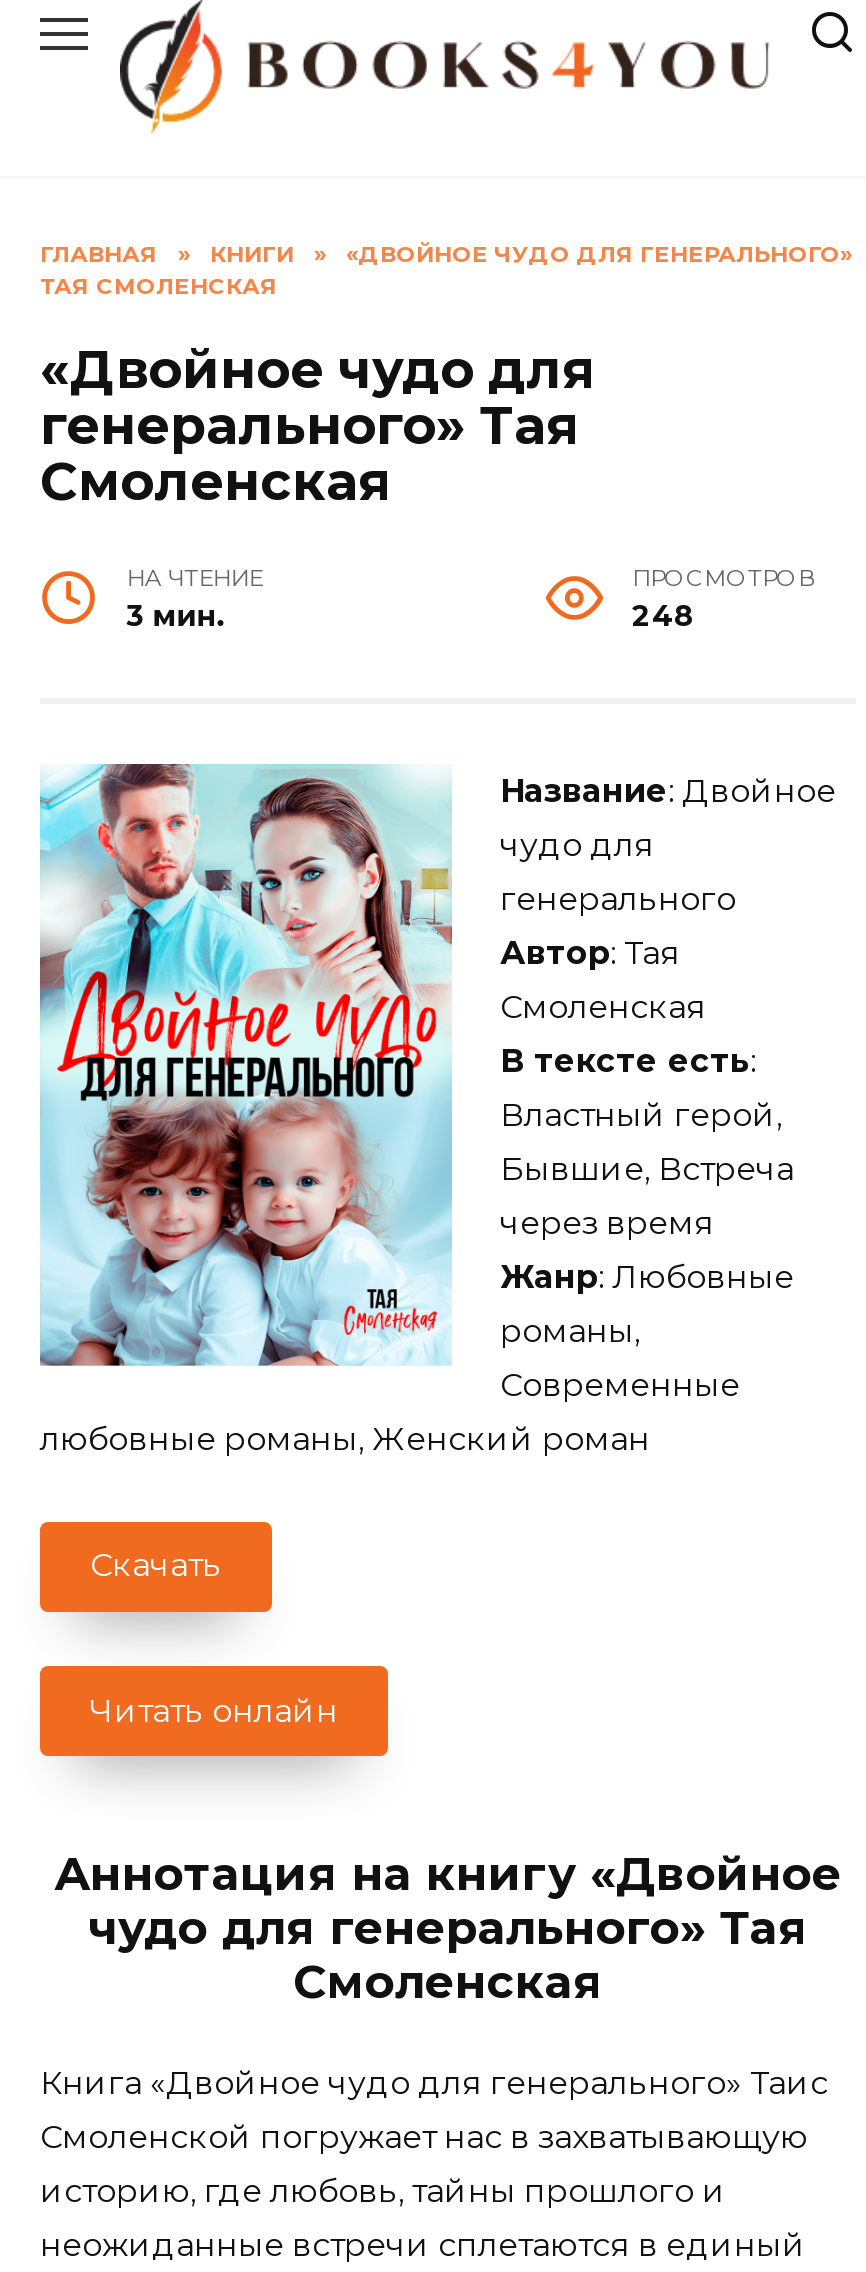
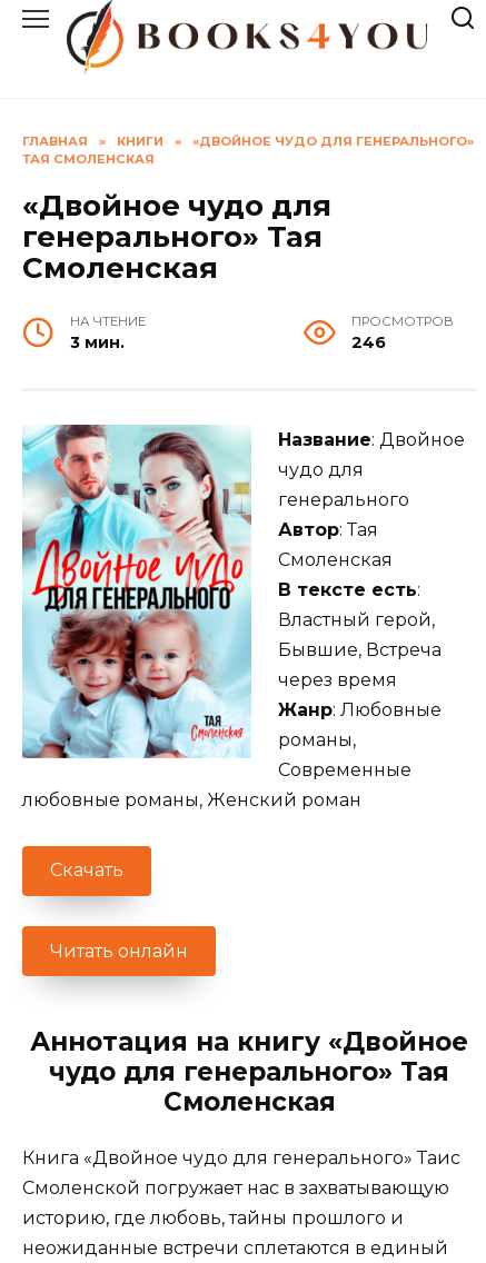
- 248
+ 246
